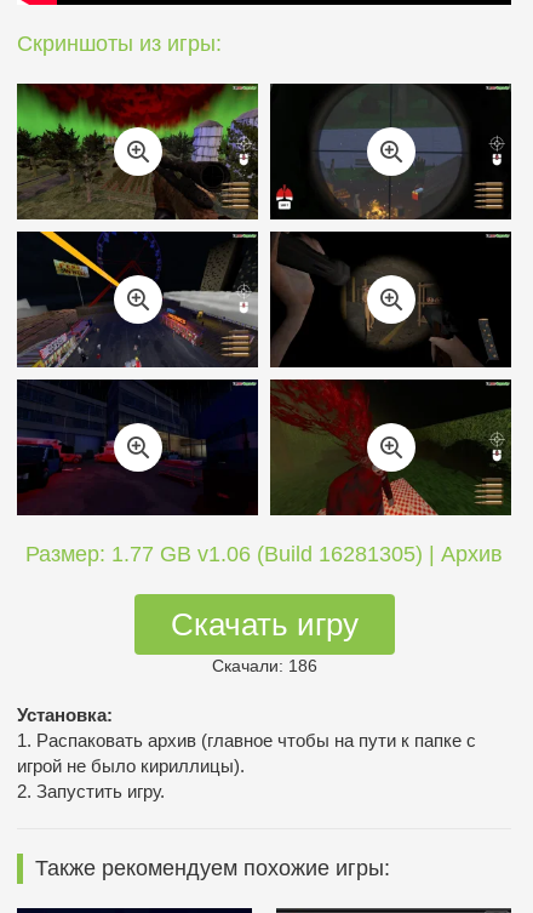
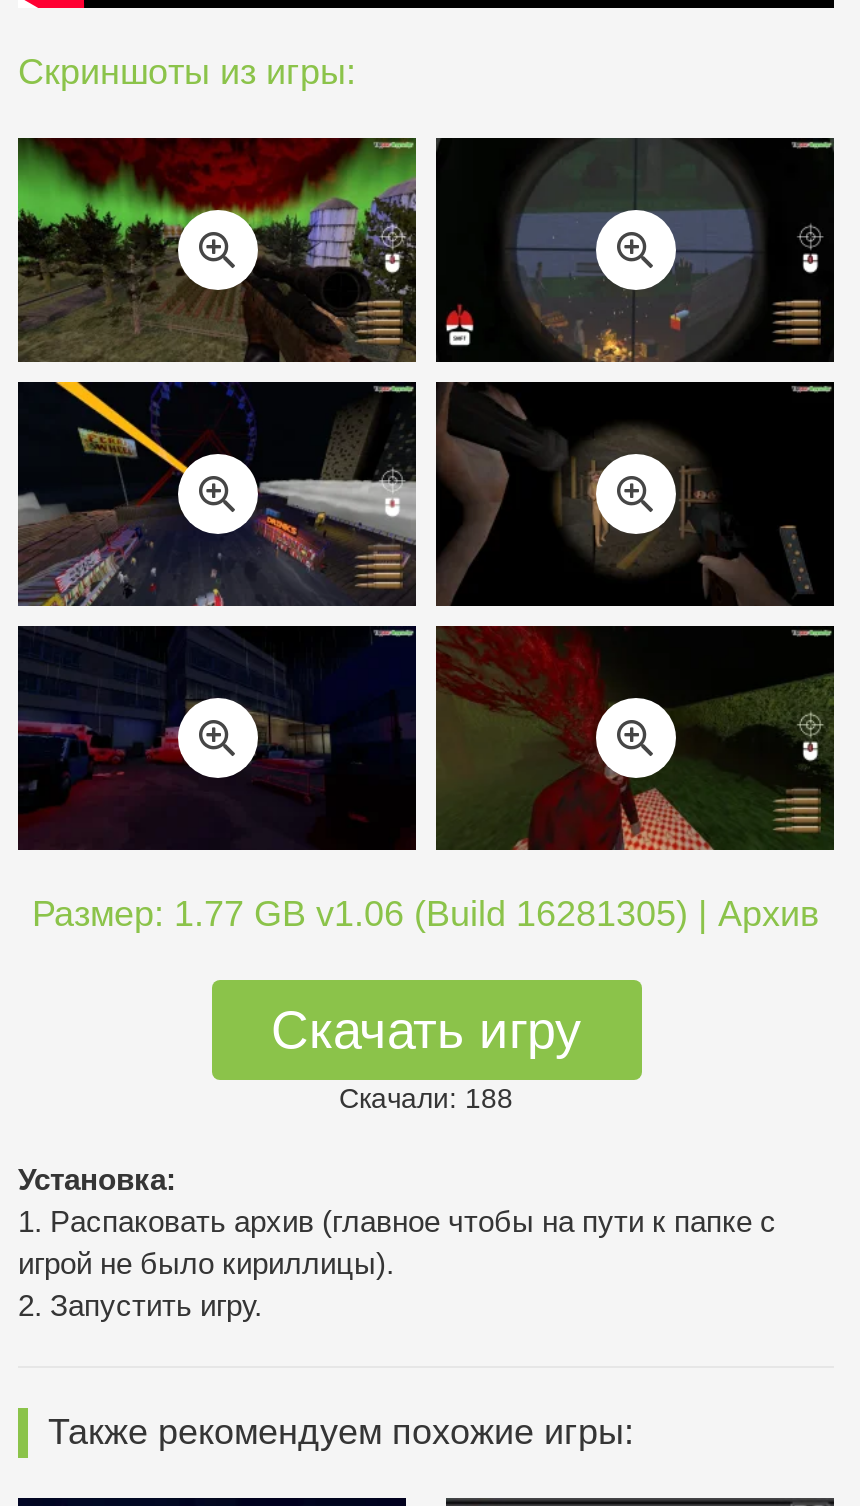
- Скачали: 186
+ Скачали: 188
